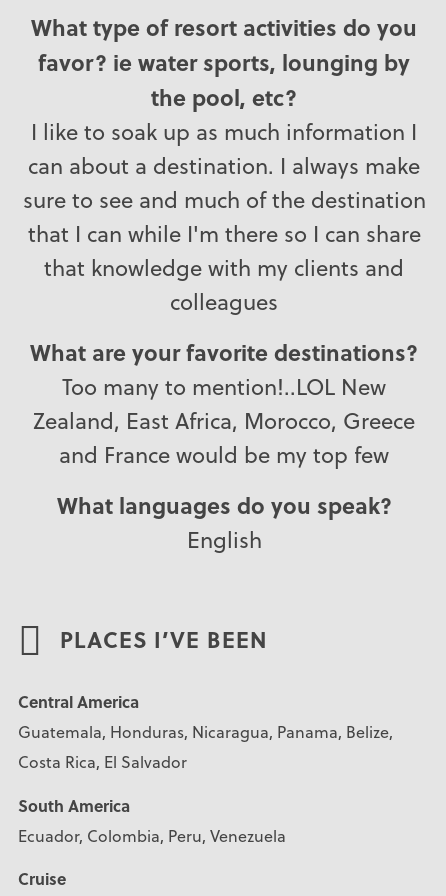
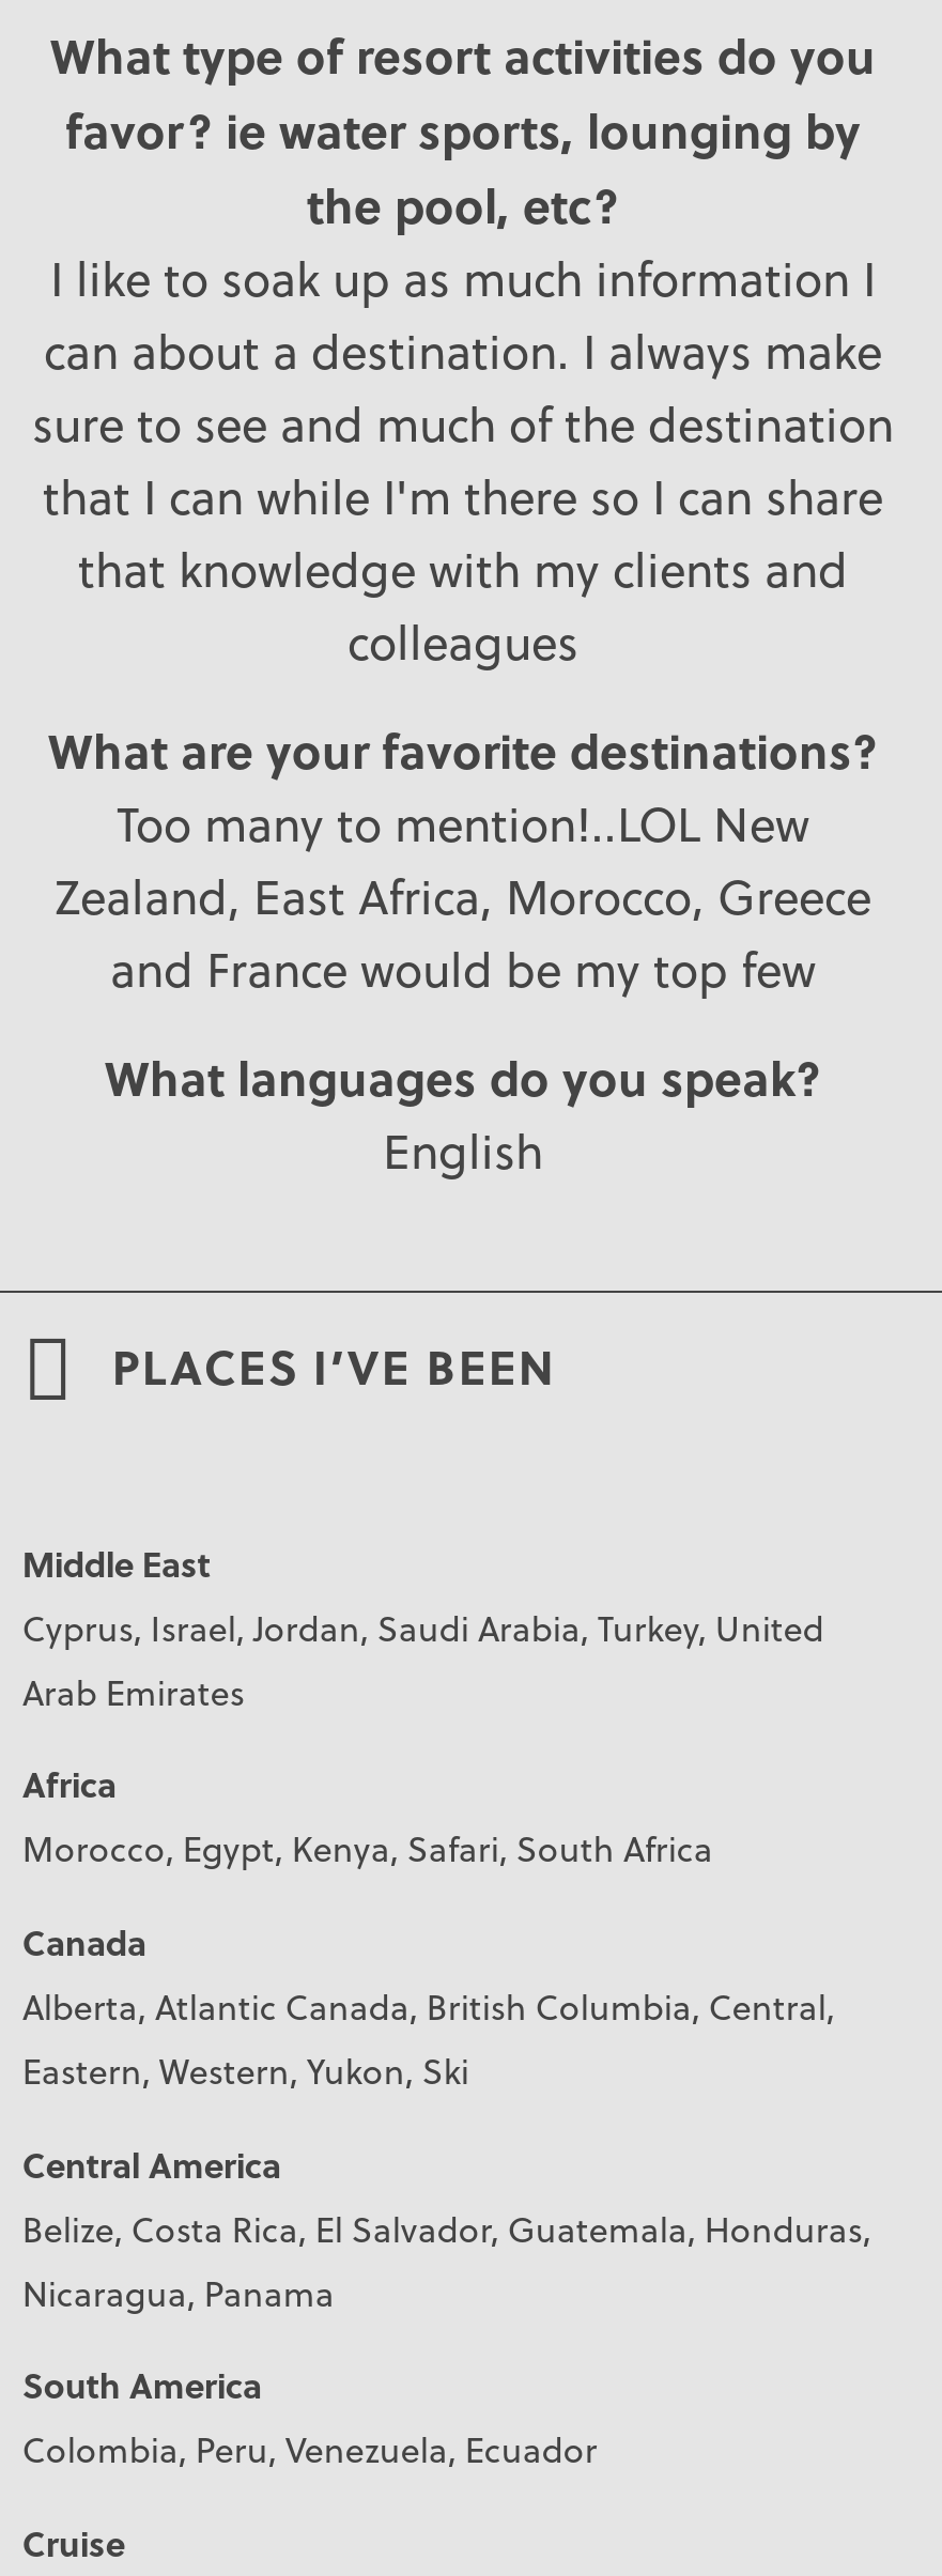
+ Middle East
+ Cyprus, Israel, Jordan, Saudi Arabia, Turkey, United
+ Arab Emirates
+ Africa
+ Morocco, Egypt, Kenya, Safari, South Africa
+ Canada
+ Alberta, Atlantic Canada, British Columbia, Central,
+ Eastern, Western, Yukon, Ski

- Guatemala, Honduras, Nicaragua, Panama, Belize,
- Costa Rica, El Salvador
+ Belize, Costa Rica, El Salvador, Guatemala, Honduras,
+ Nicaragua, Panama

- Ecuador, Colombia, Peru, Venezuela
+ Colombia, Peru, Venezuela, Ecuador
